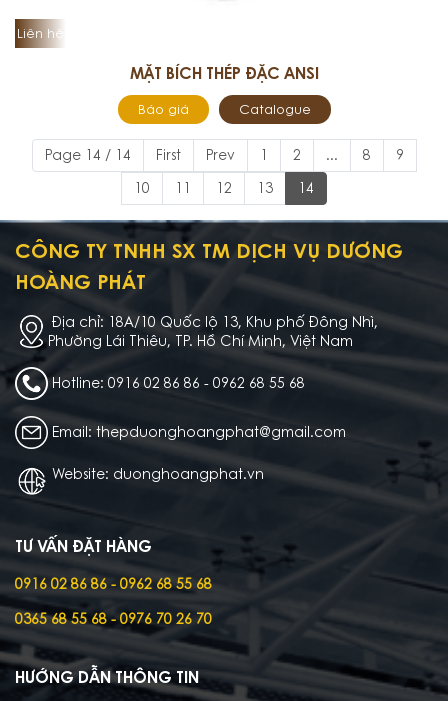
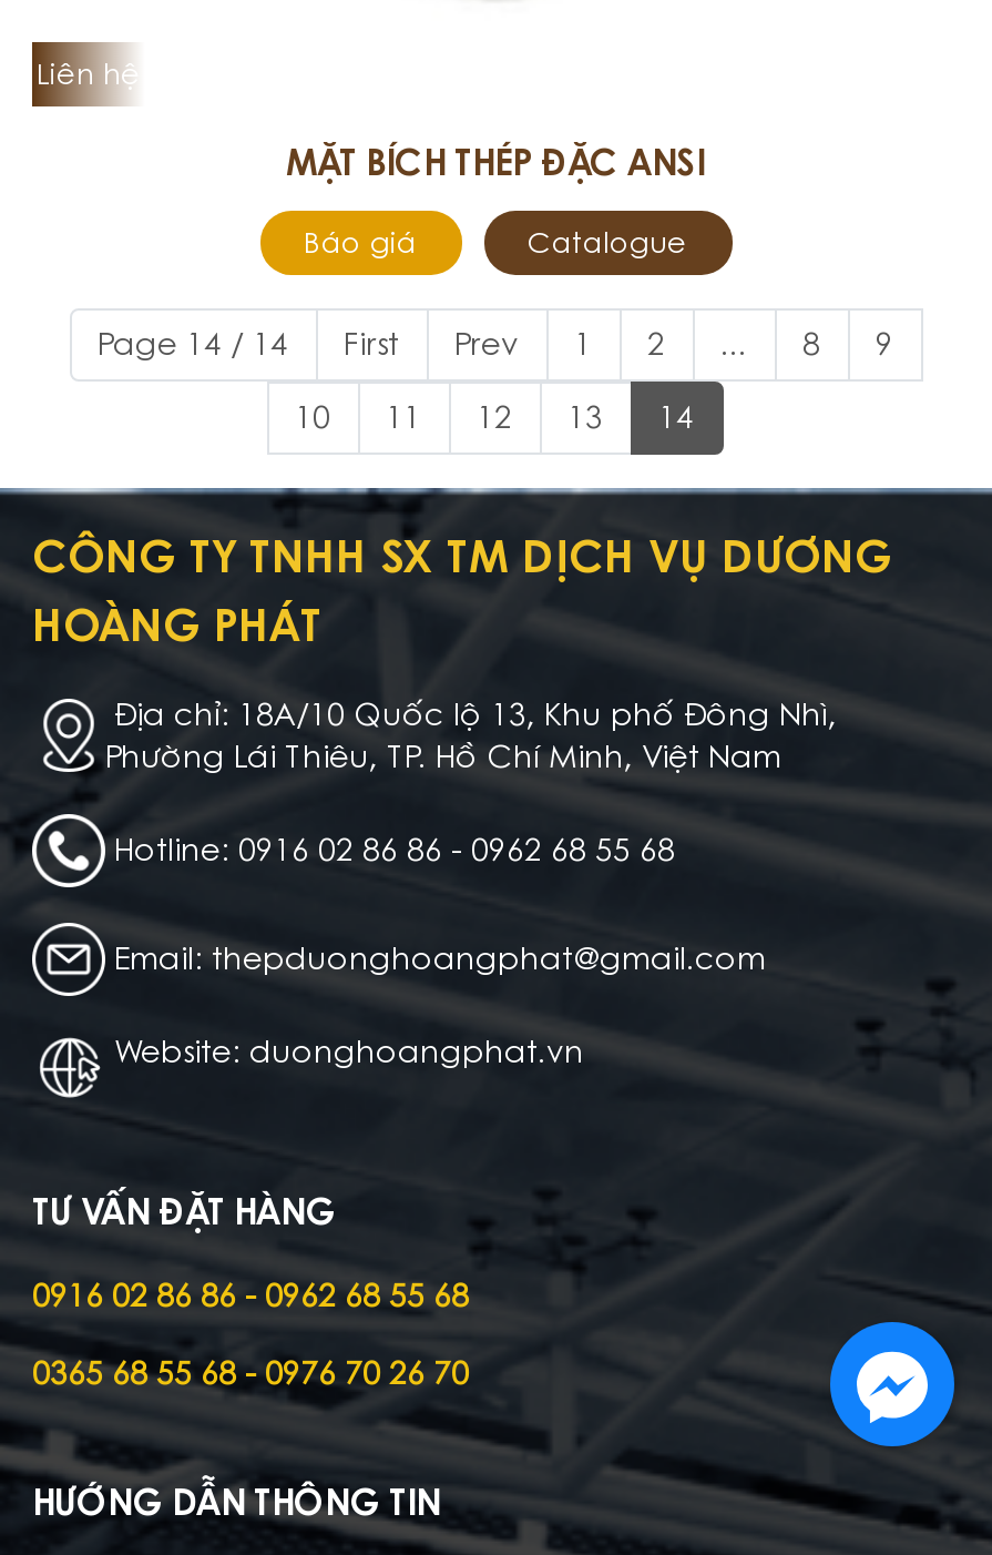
+ [image]
